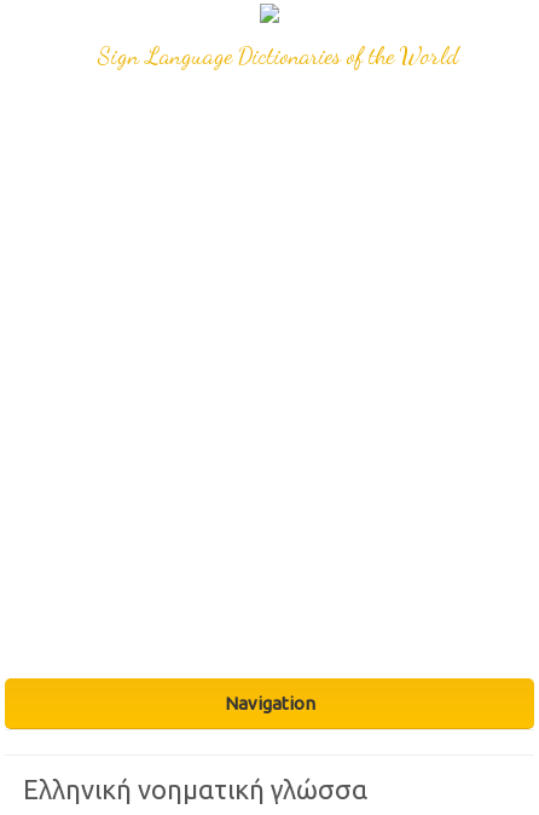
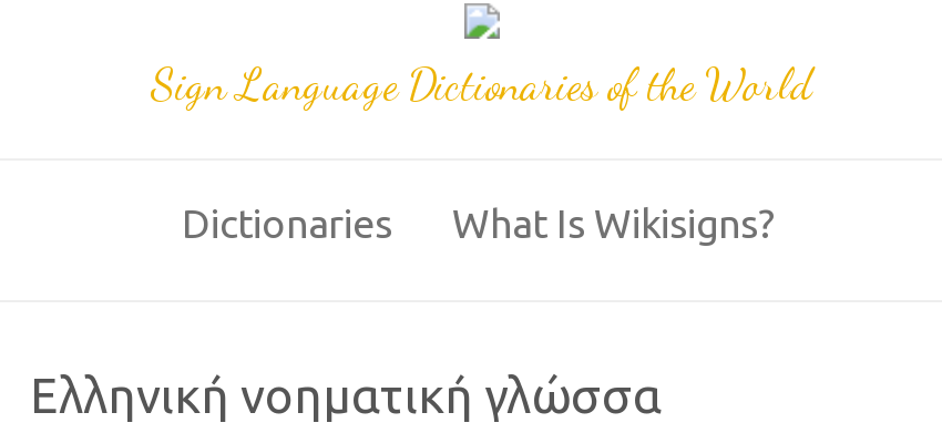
- Navigation
+ Dictionaries
+ What Is Wikisigns?
